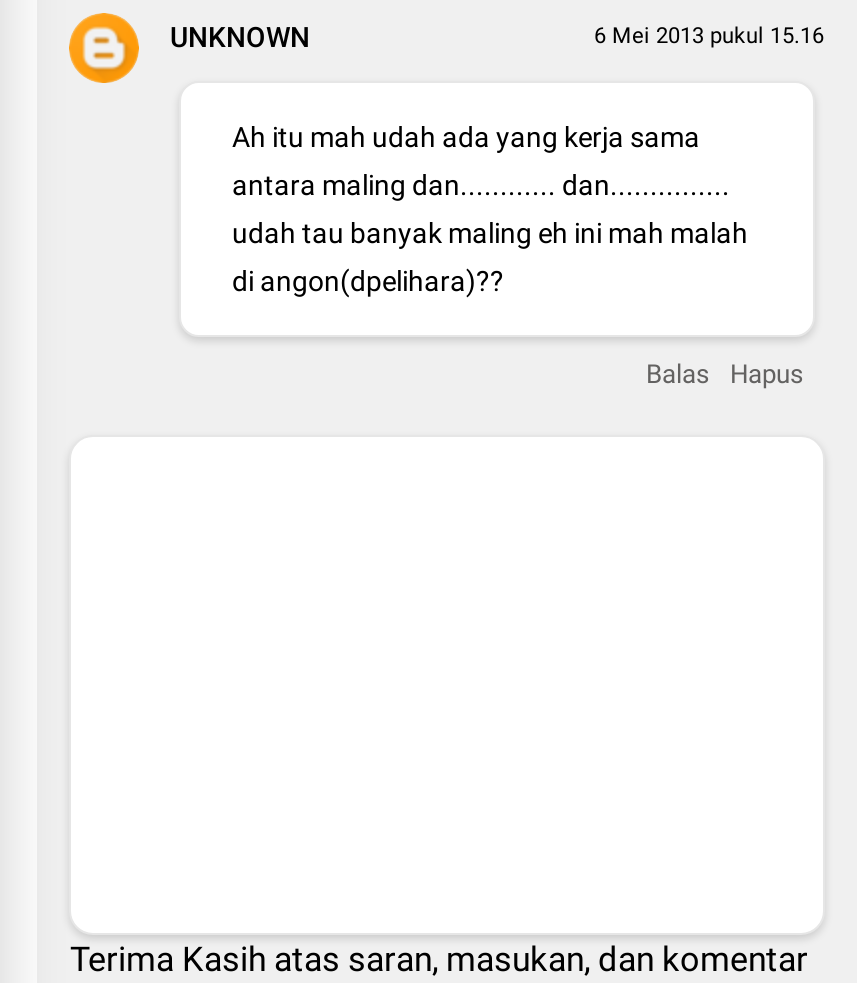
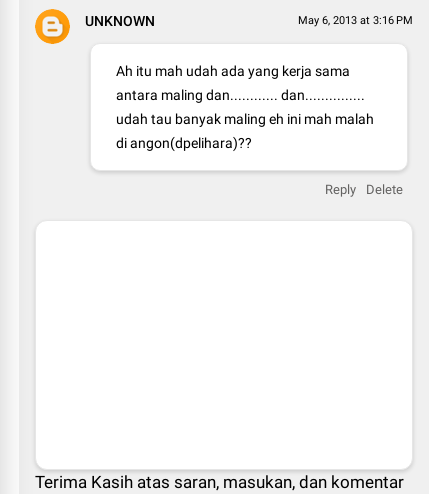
- 6 Mei 2013 pukul 15.16
+ May 6, 2013 at 3:16 PM

- Balas
- Hapus
+ Reply
+ Delete
